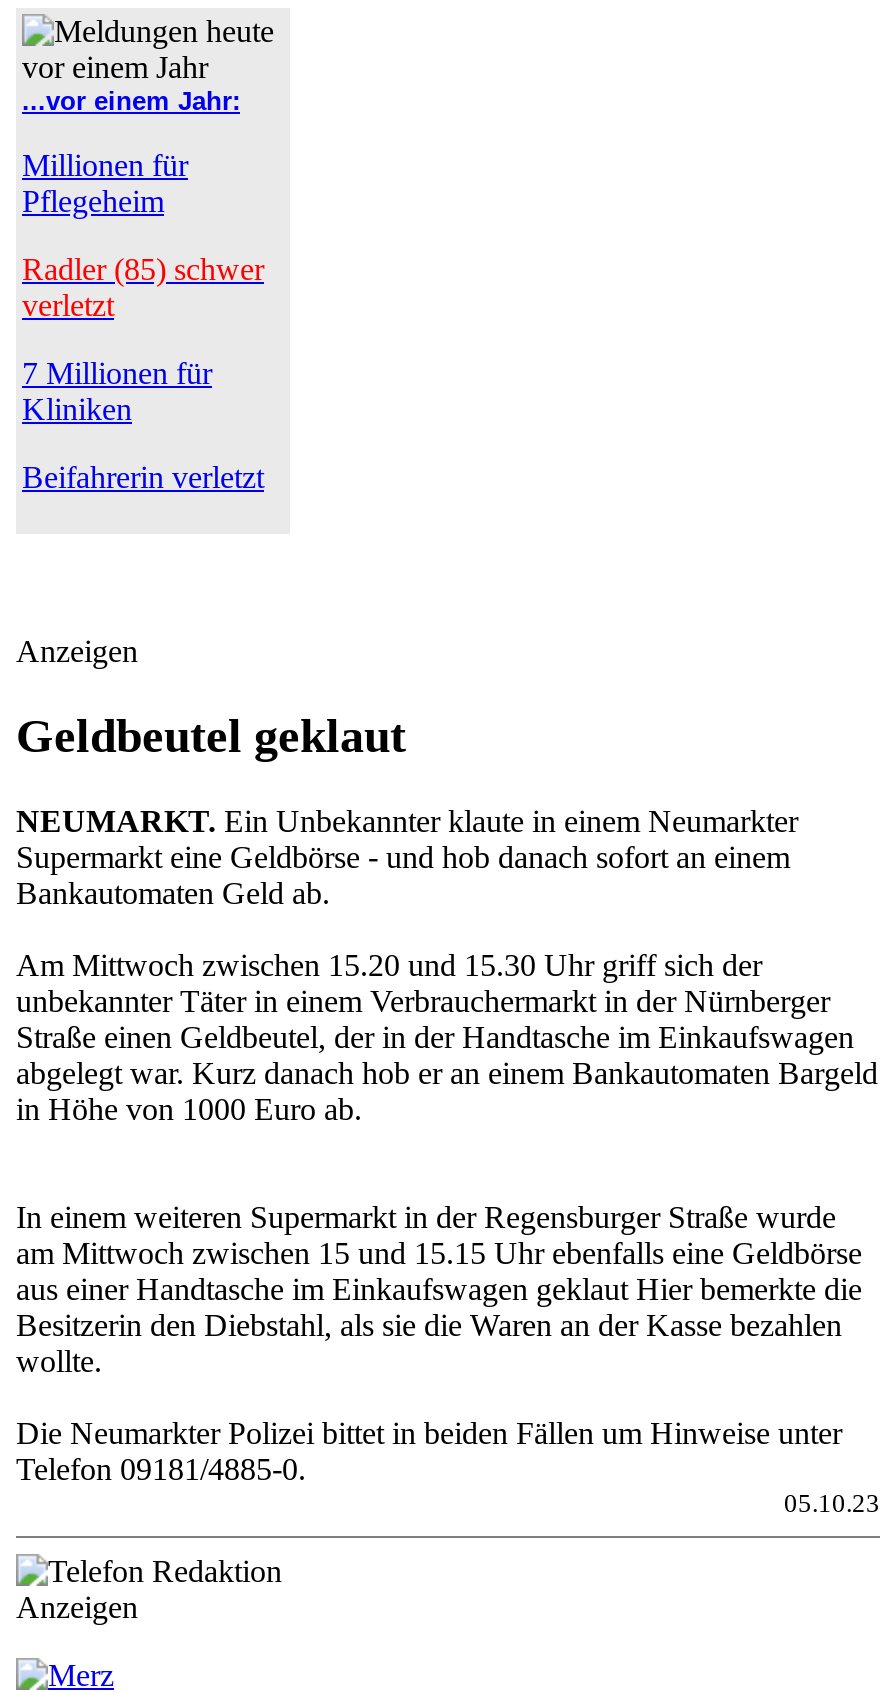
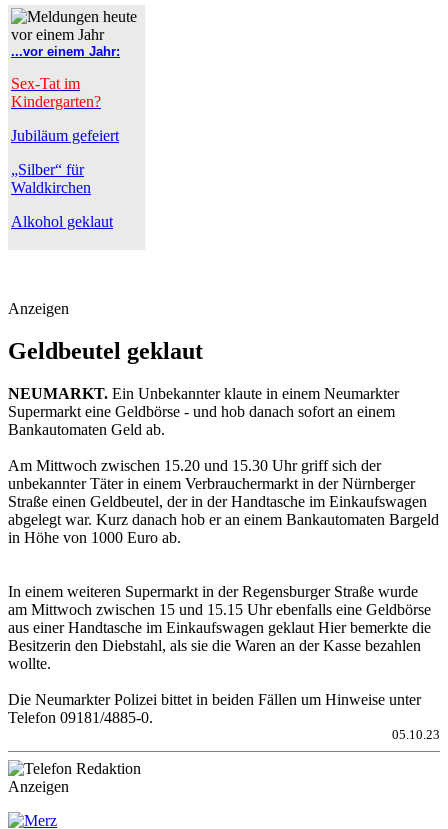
- Millionen für
- Pflegeheim
+ Sex-Tat im
+ Kindergarten?

- Radler (85) schwer
- verletzt
+ Jubiläum gefeiert

- 7 Millionen für
- Kliniken
+ „Silber“ für
+ Waldkirchen

- Beifahrerin verletzt
+ Alkohol geklaut
